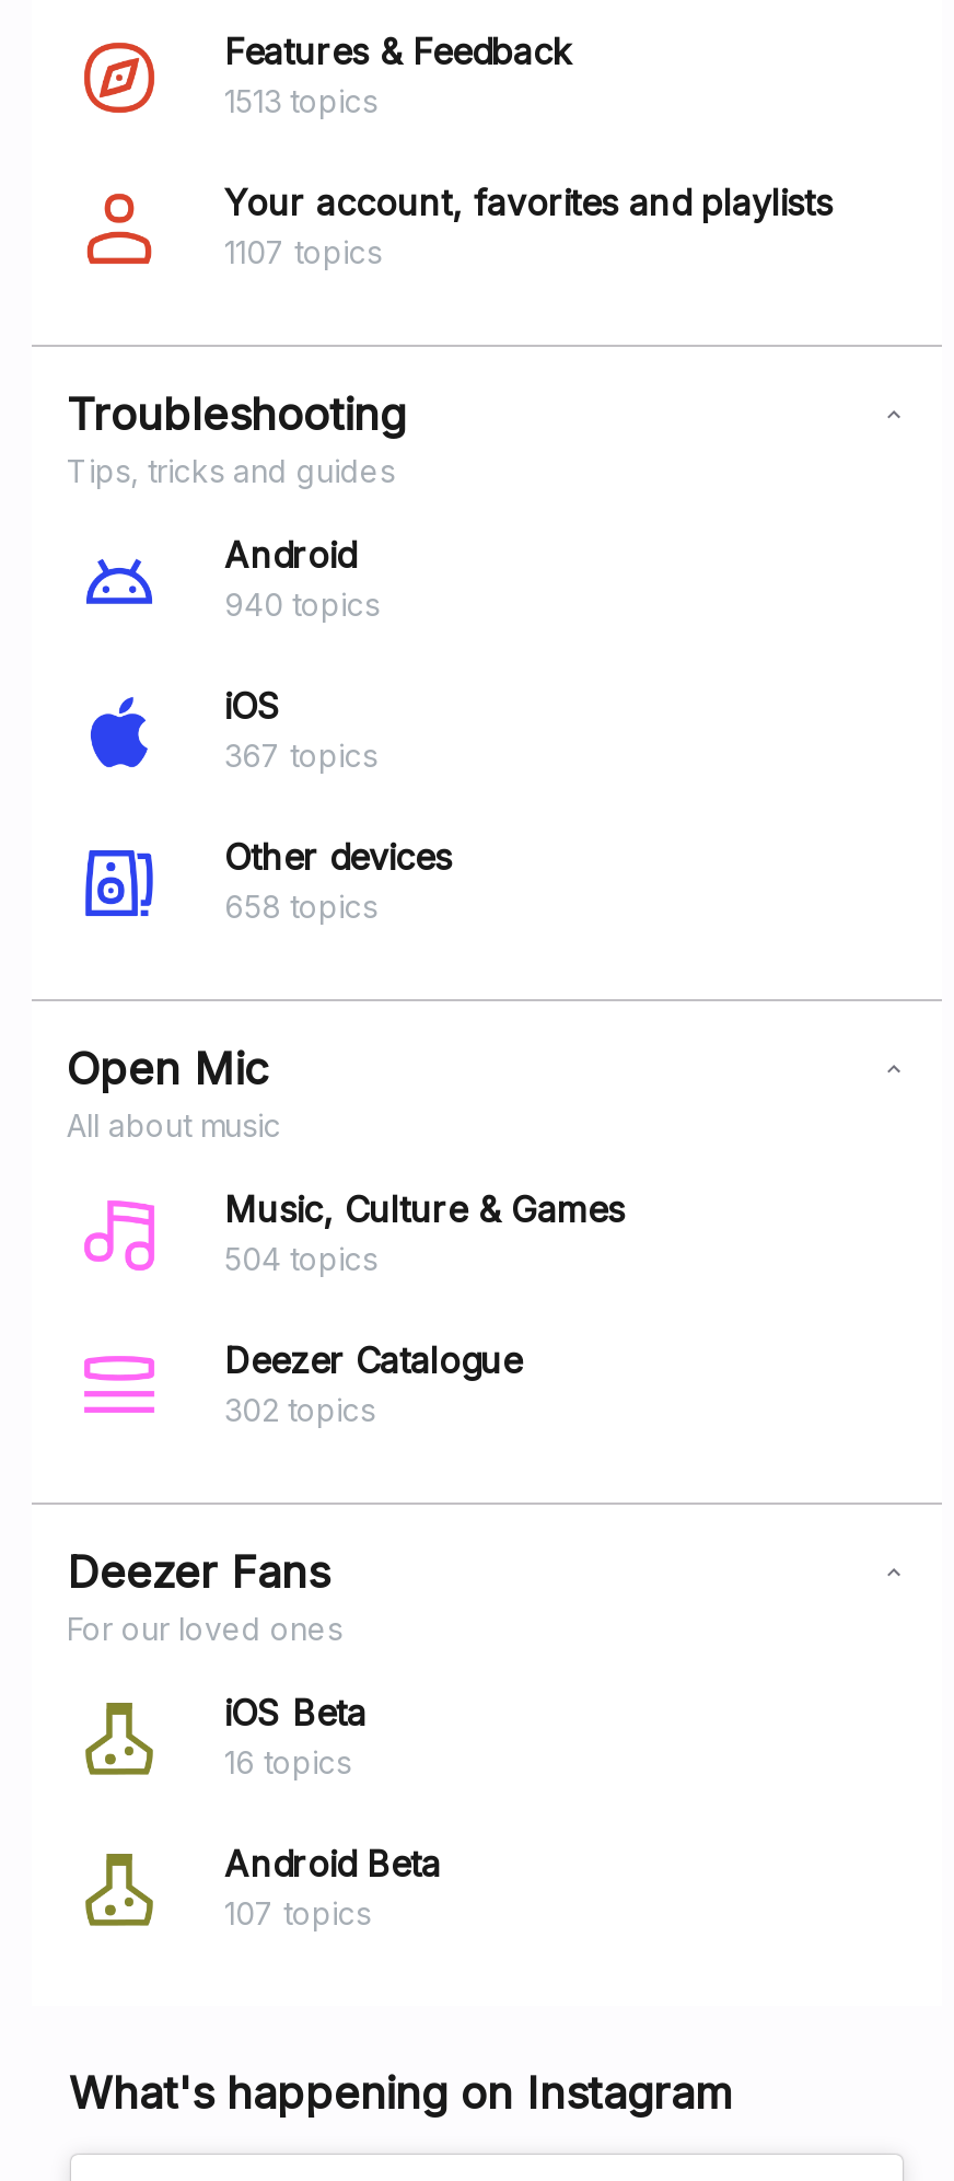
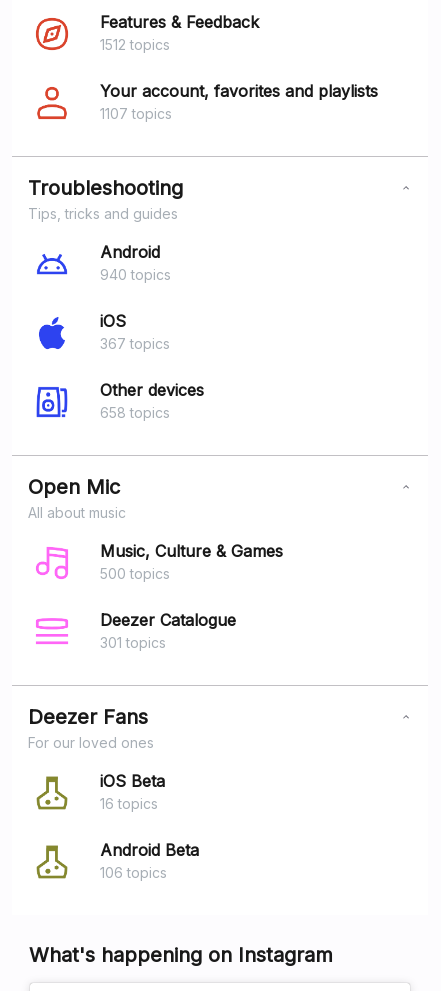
- 1513 topics
+ 1512 topics

- 504 topics
+ 500 topics

- 302 topics
+ 301 topics

- 107 topics
+ 106 topics
